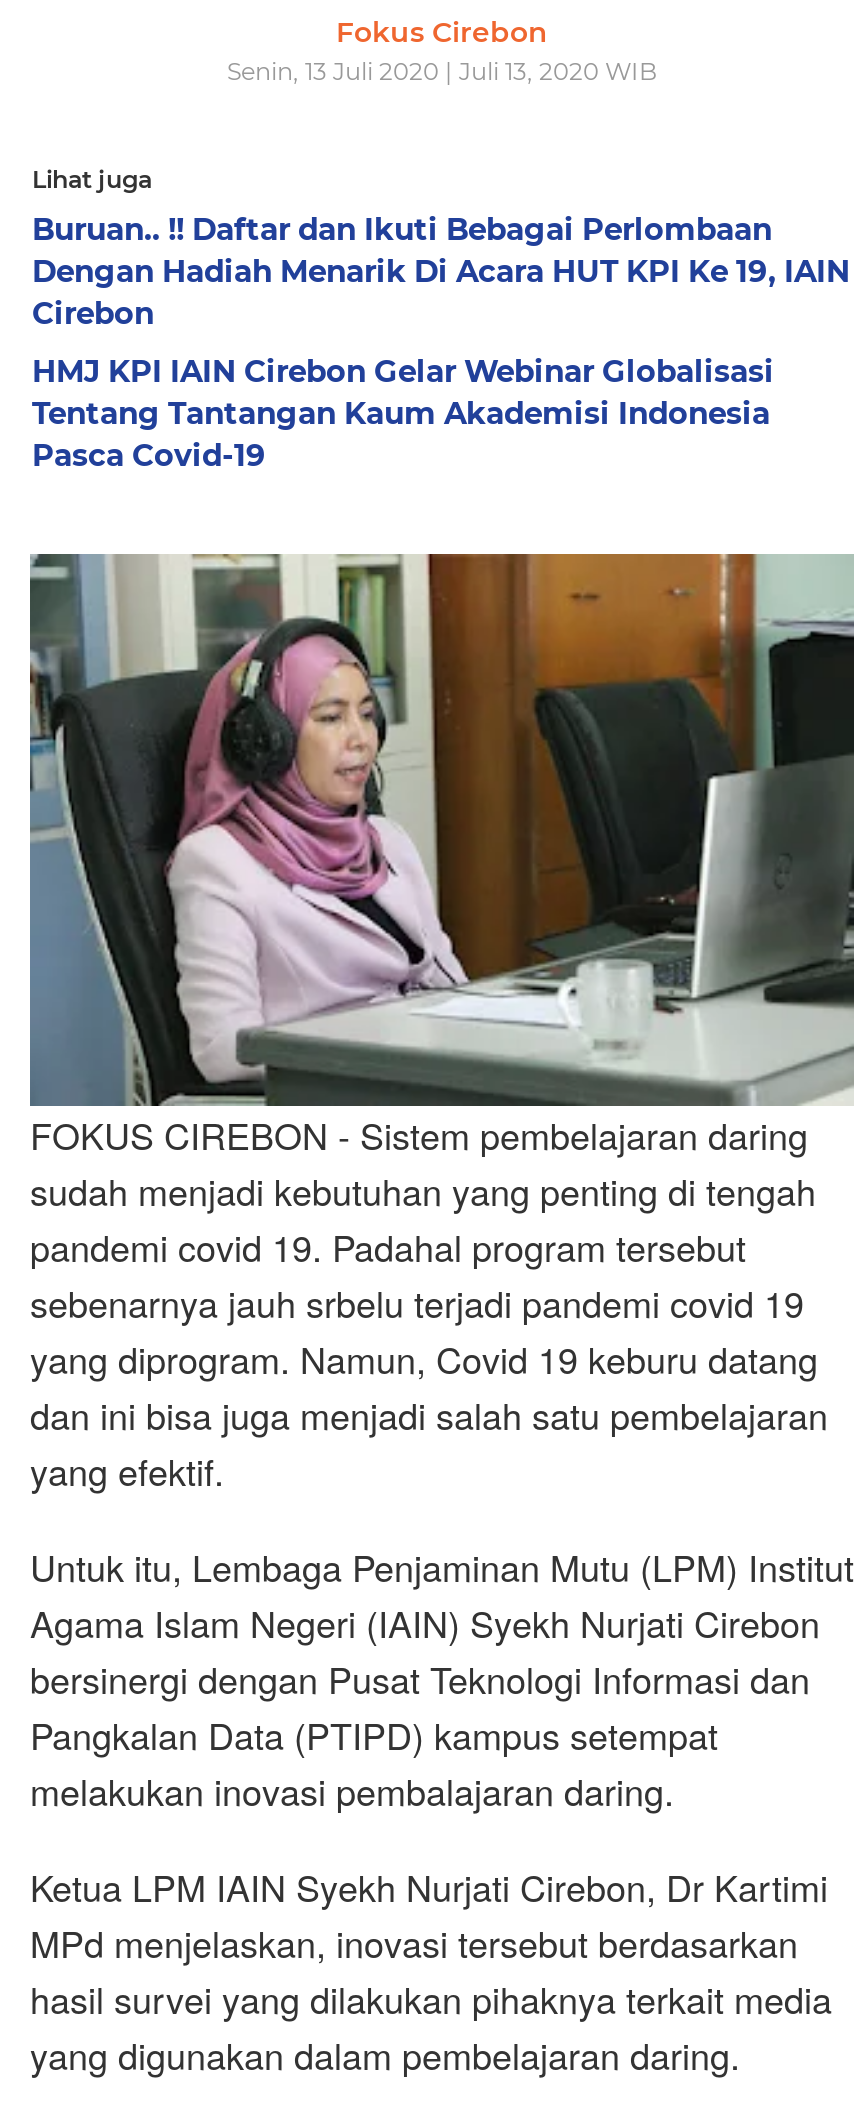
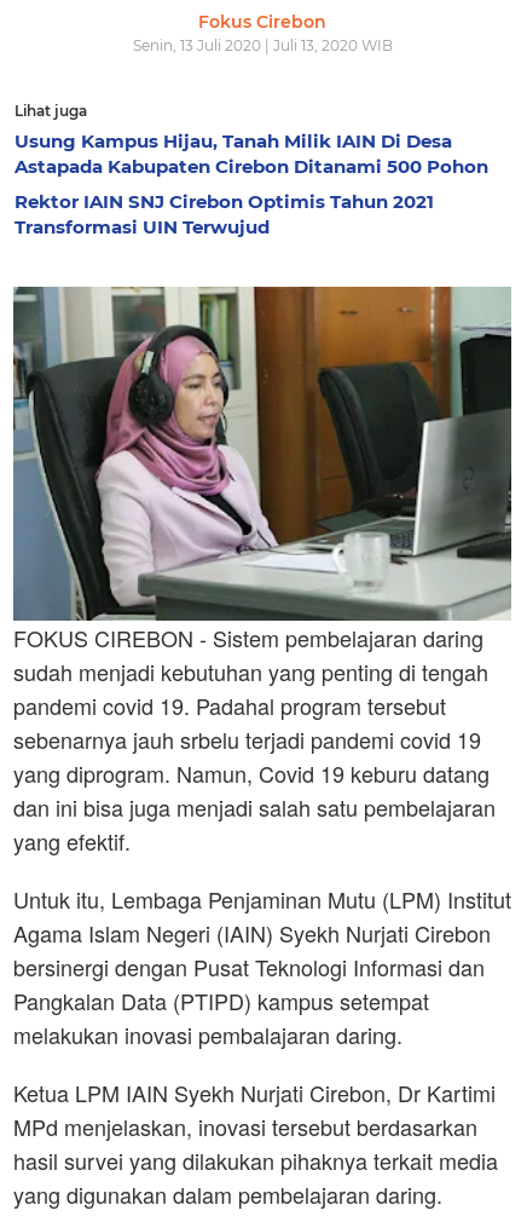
- Buruan.. !! Daftar dan Ikuti Bebagai Perlombaan
- Dengan Hadiah Menarik Di Acara HUT KPI Ke 19, IAIN
- Cirebon
+ Usung Kampus Hijau, Tanah Milik IAIN Di Desa
+ Astapada Kabupaten Cirebon Ditanami 500 Pohon

- HMJ KPI IAIN Cirebon Gelar Webinar Globalisasi
- Tentang Tantangan Kaum Akademisi Indonesia
- Pasca Covid-19
+ Rektor IAIN SNJ Cirebon Optimis Tahun 2021
+ Transformasi UIN Terwujud
